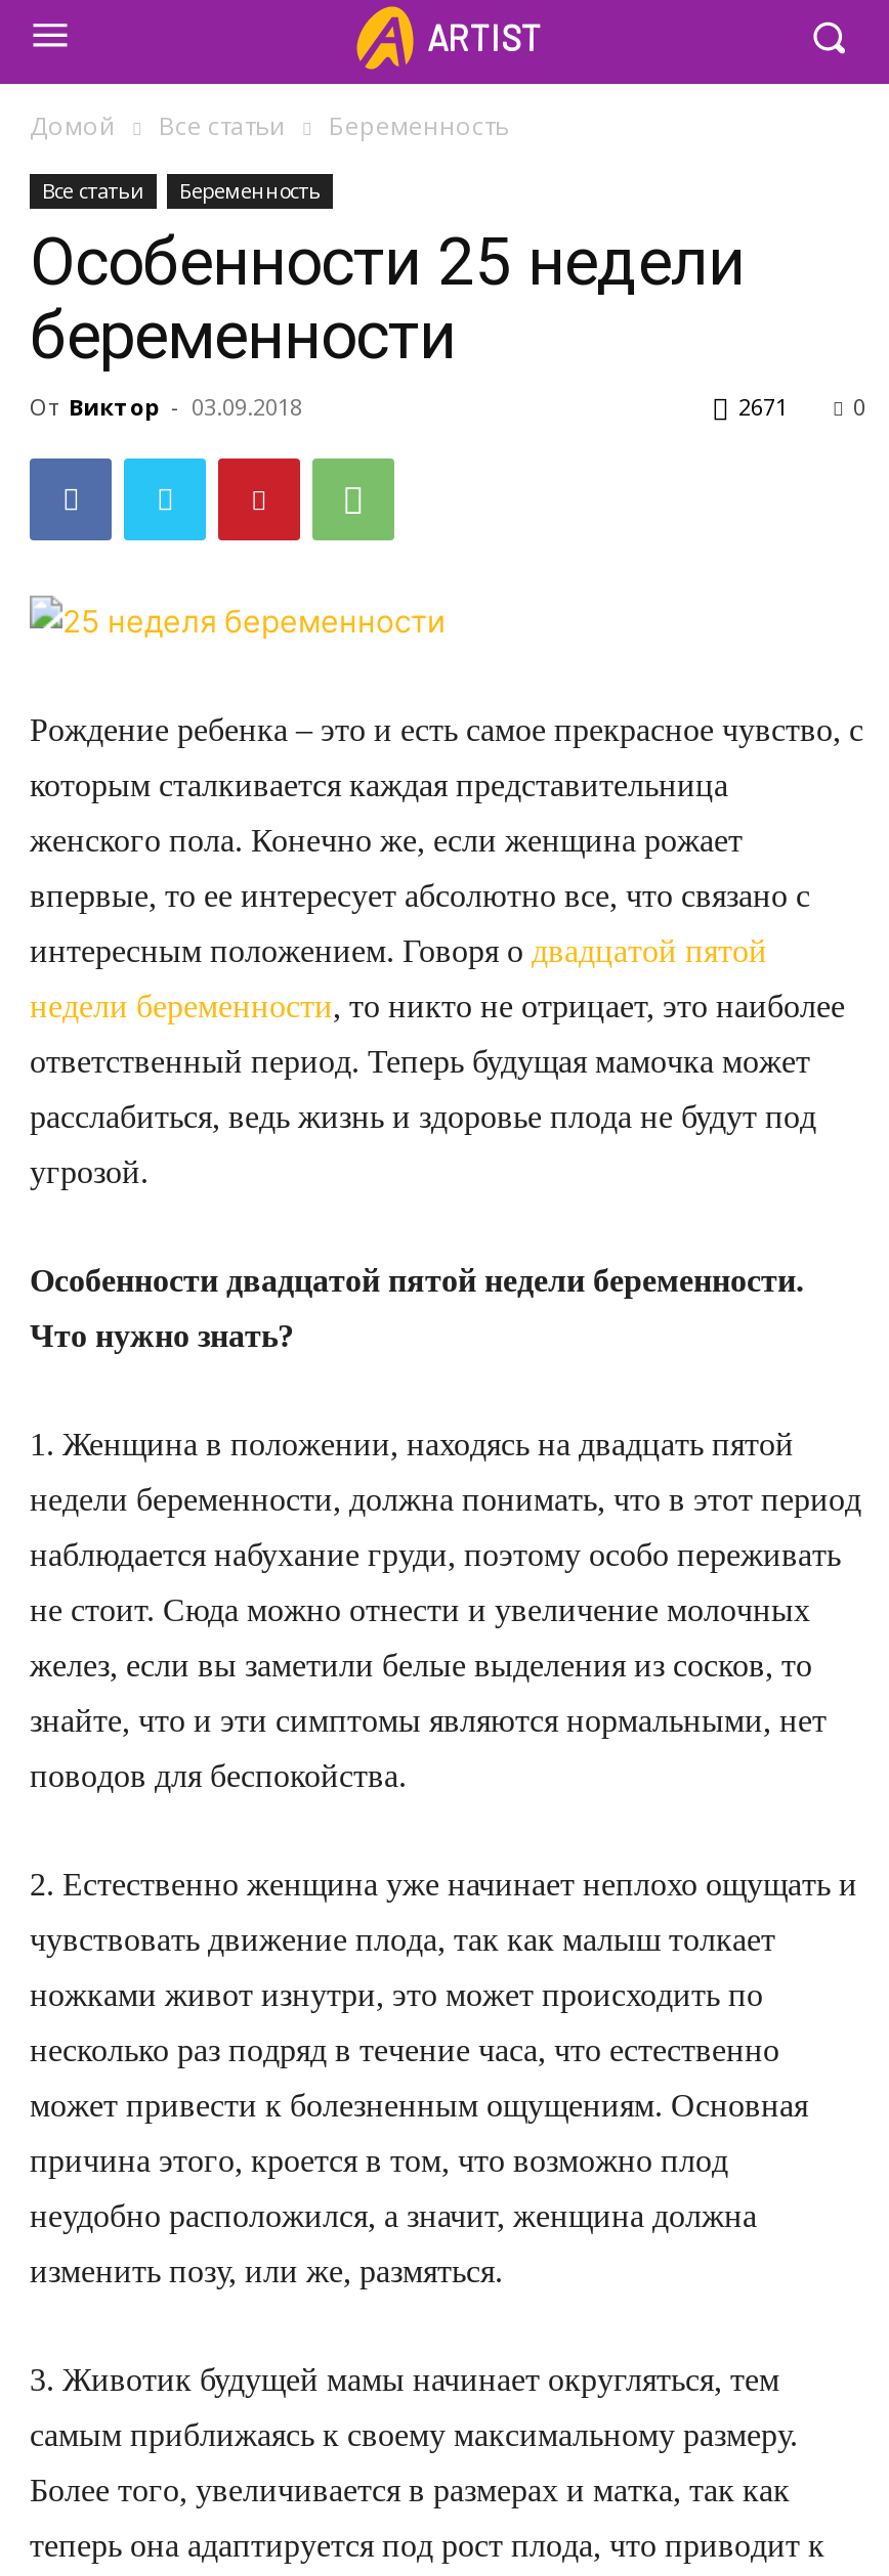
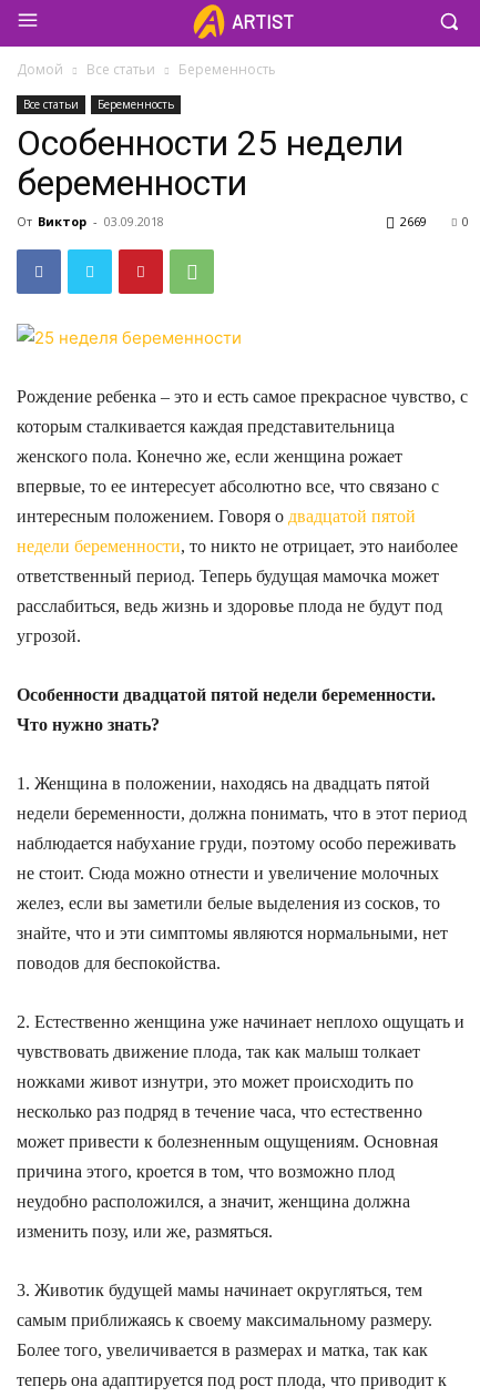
- 2671
+ 2669
